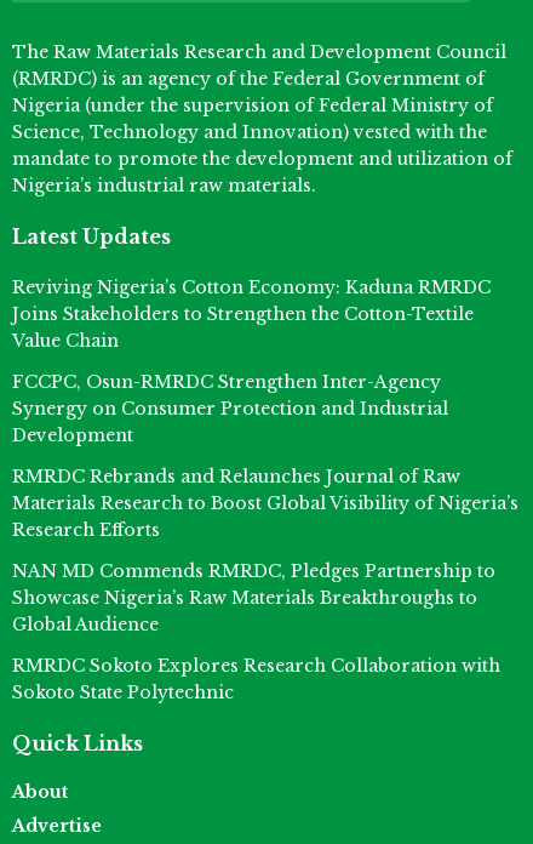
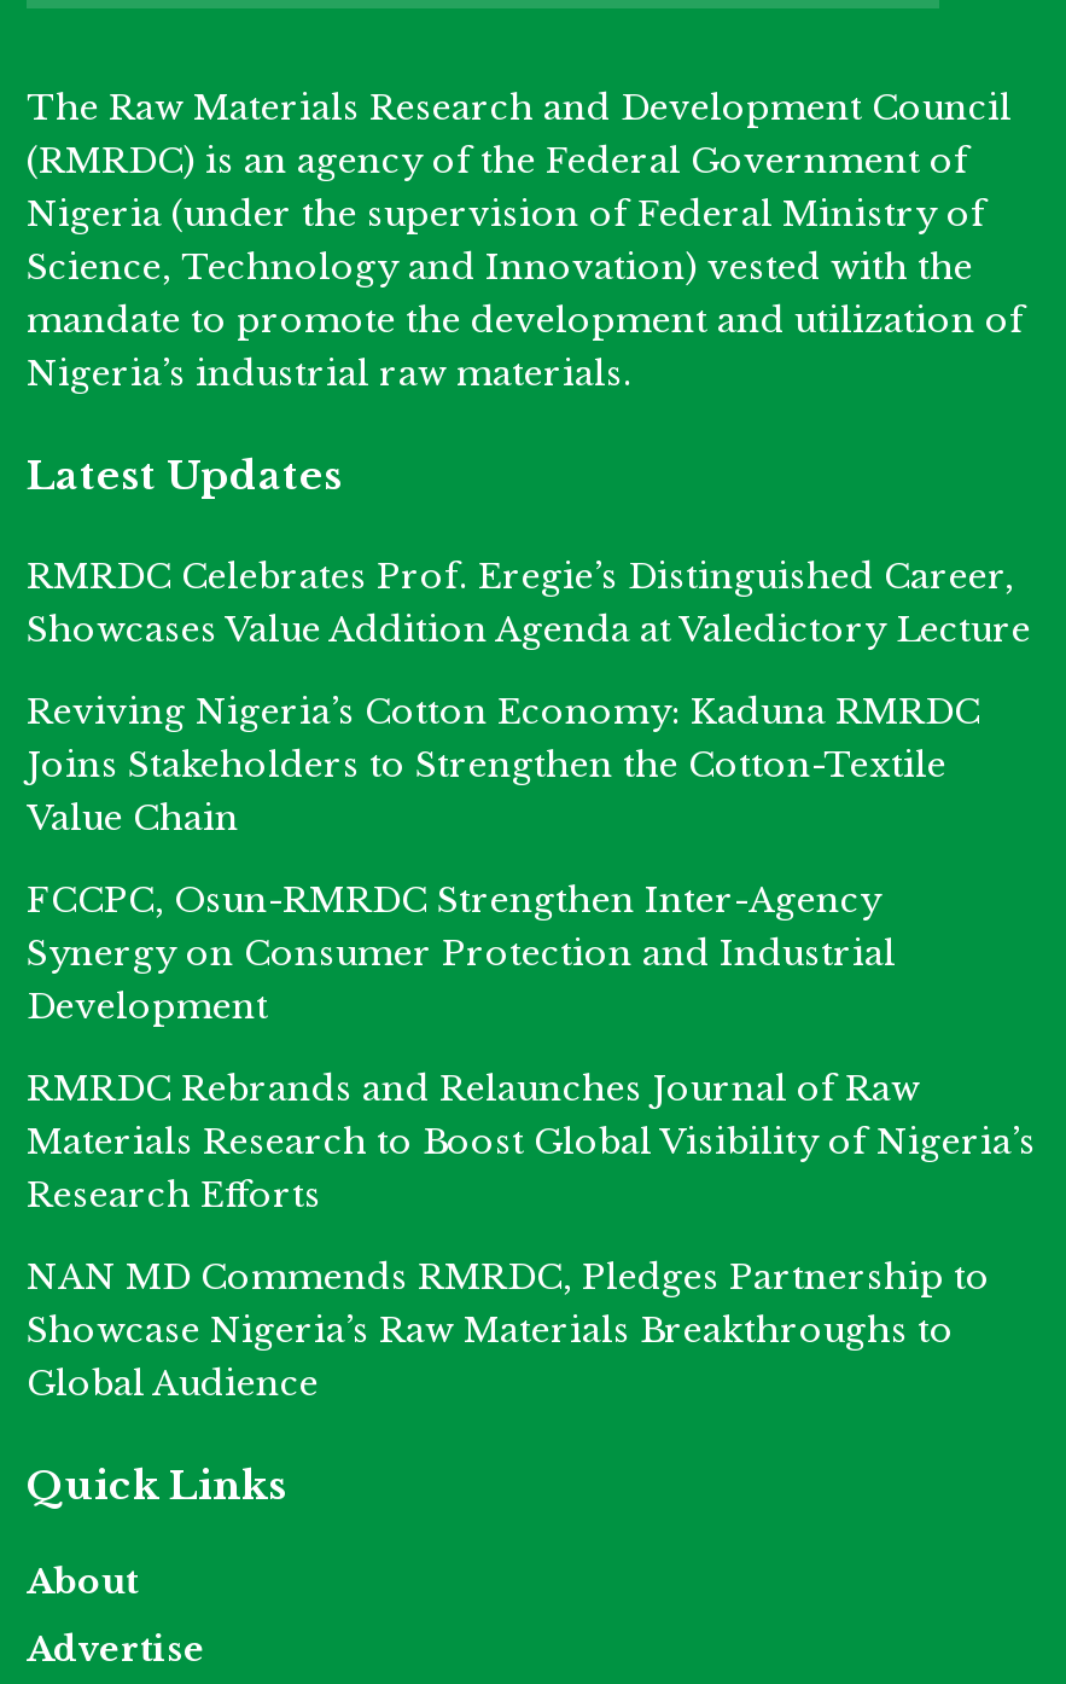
+ RMRDC Celebrates Prof. Eregie’s Distinguished Career,
+ Showcases Value Addition Agenda at Valedictory Lecture

moved down: Reviving Nigeria’s Cotton Economy: Kaduna RMRDC | Joins Stakeholders to Strengthen the Cotton-Textile | Value Chain | ... | Showcase Nigeria’s Raw Materials Breakthroughs to | Global Audience

- RMRDC Sokoto Explores Research Collaboration with
- Sokoto State Polytechnic
